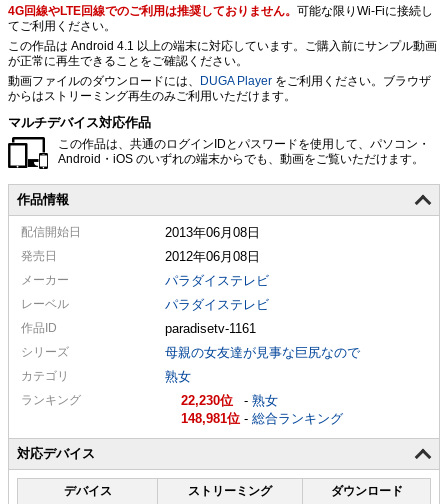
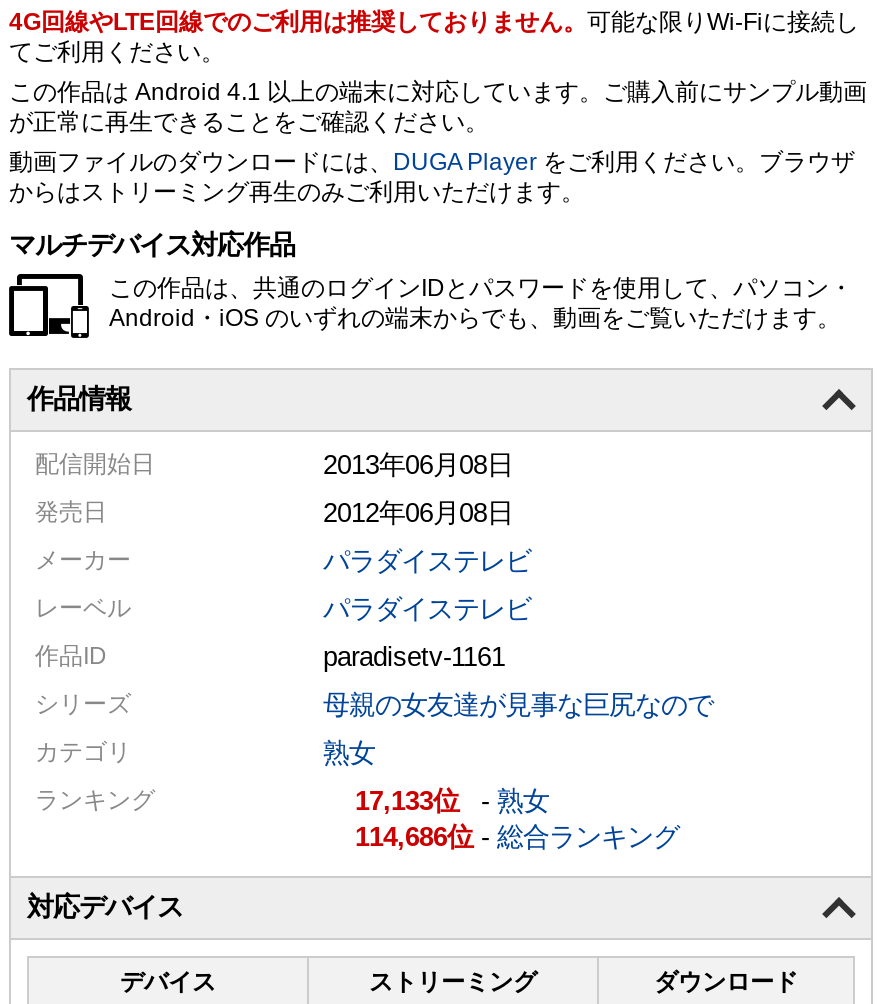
- 22,230 -熟女
+ 17,133 -熟女

- 148,981 -総合ランキング
+ 114,686 -総合ランキング
